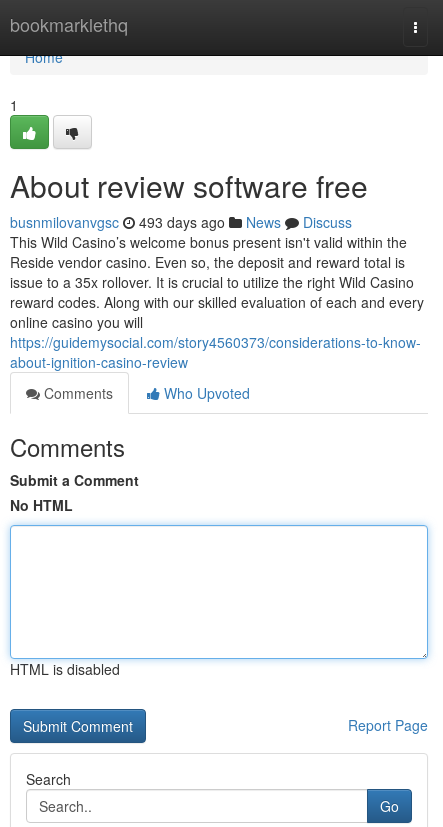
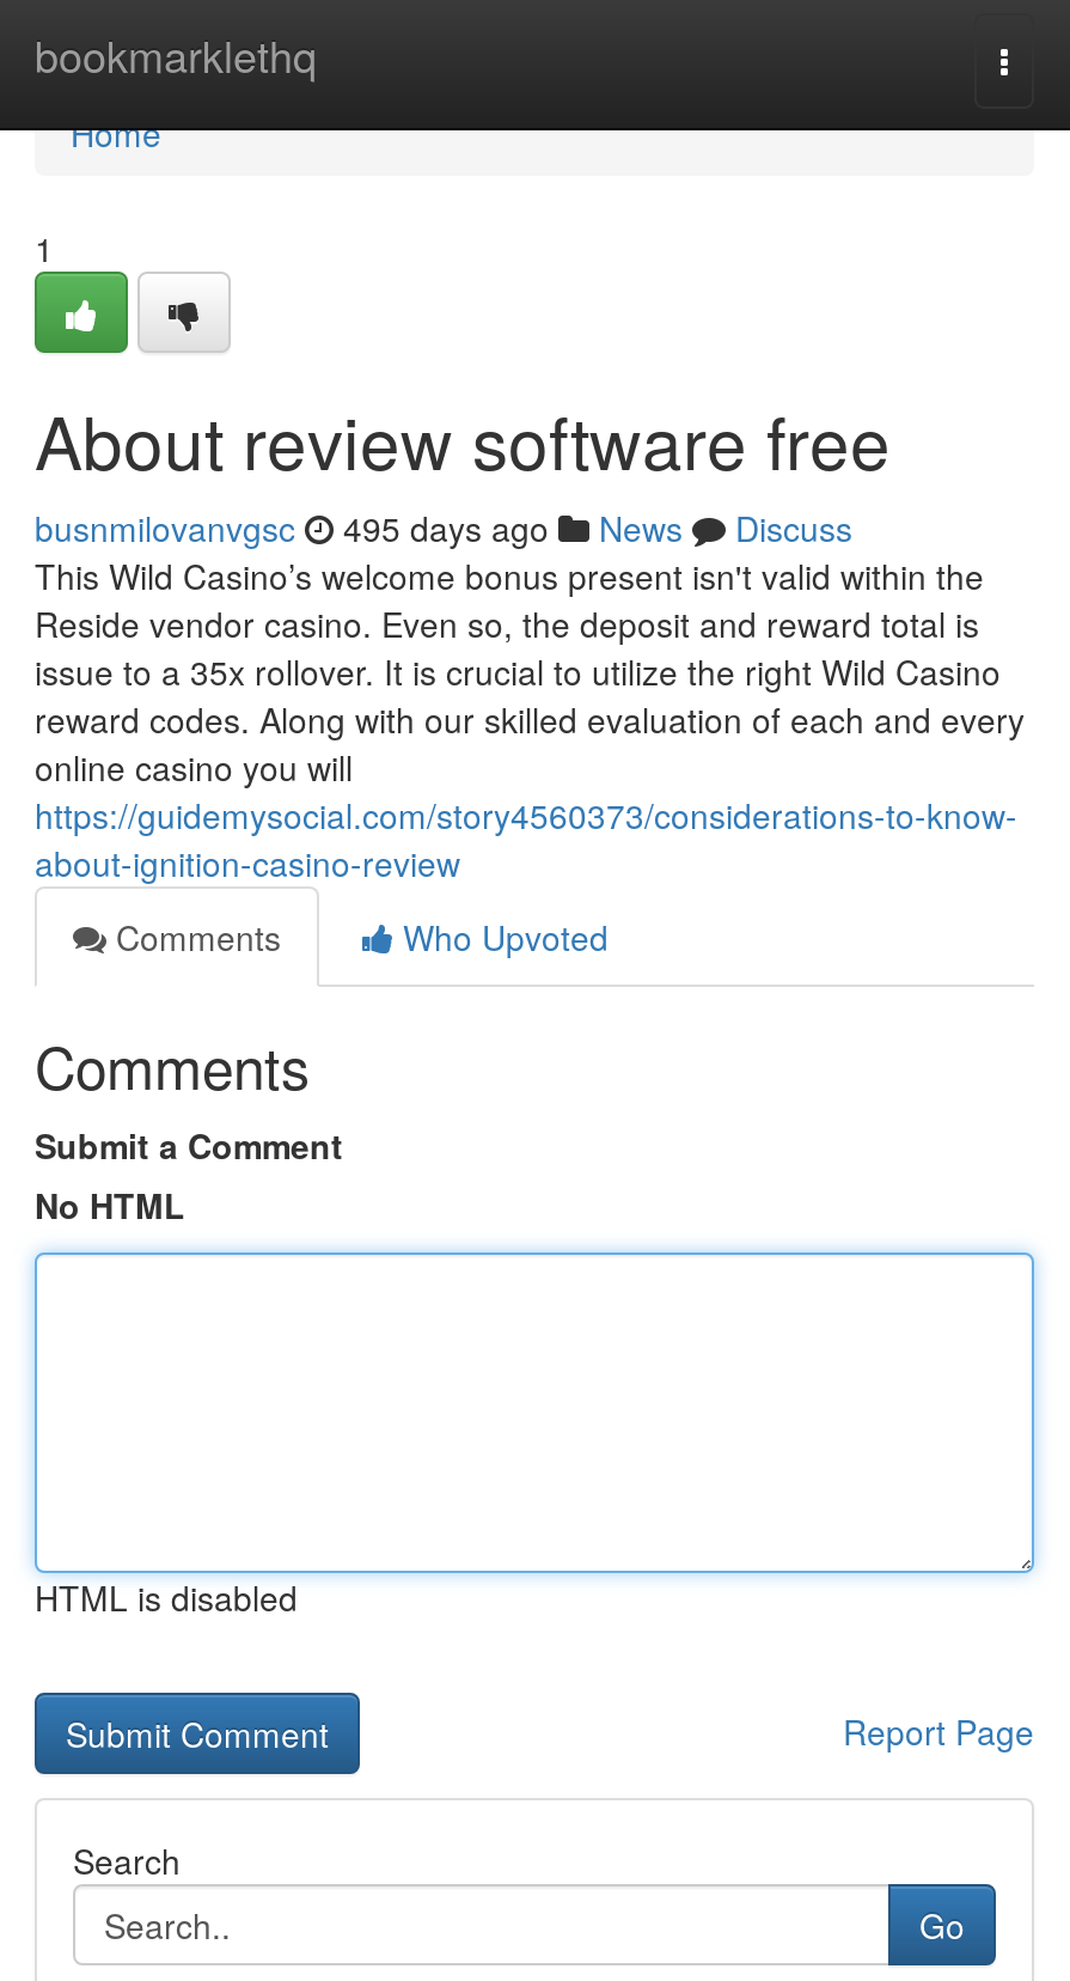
- busnmilovanvgsc 493 days ago News Discuss
+ busnmilovanvgsc 495 days ago News Discuss
